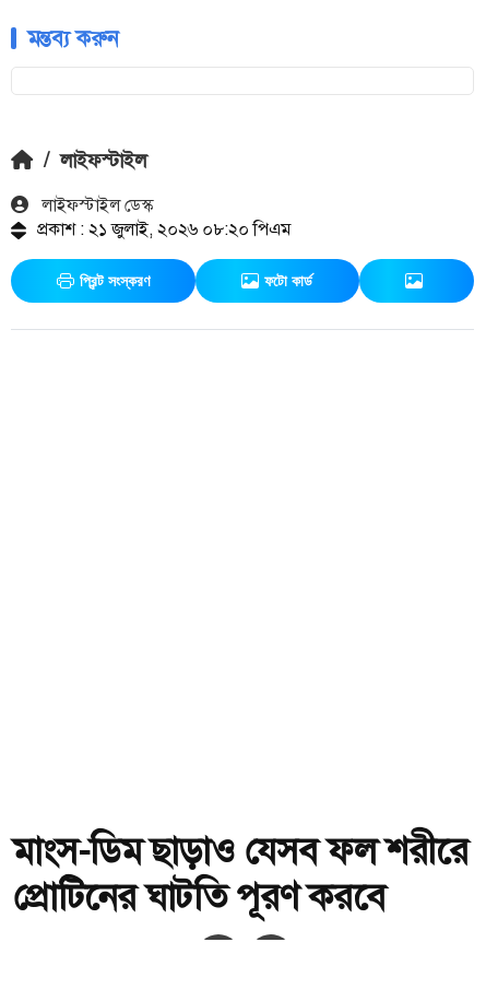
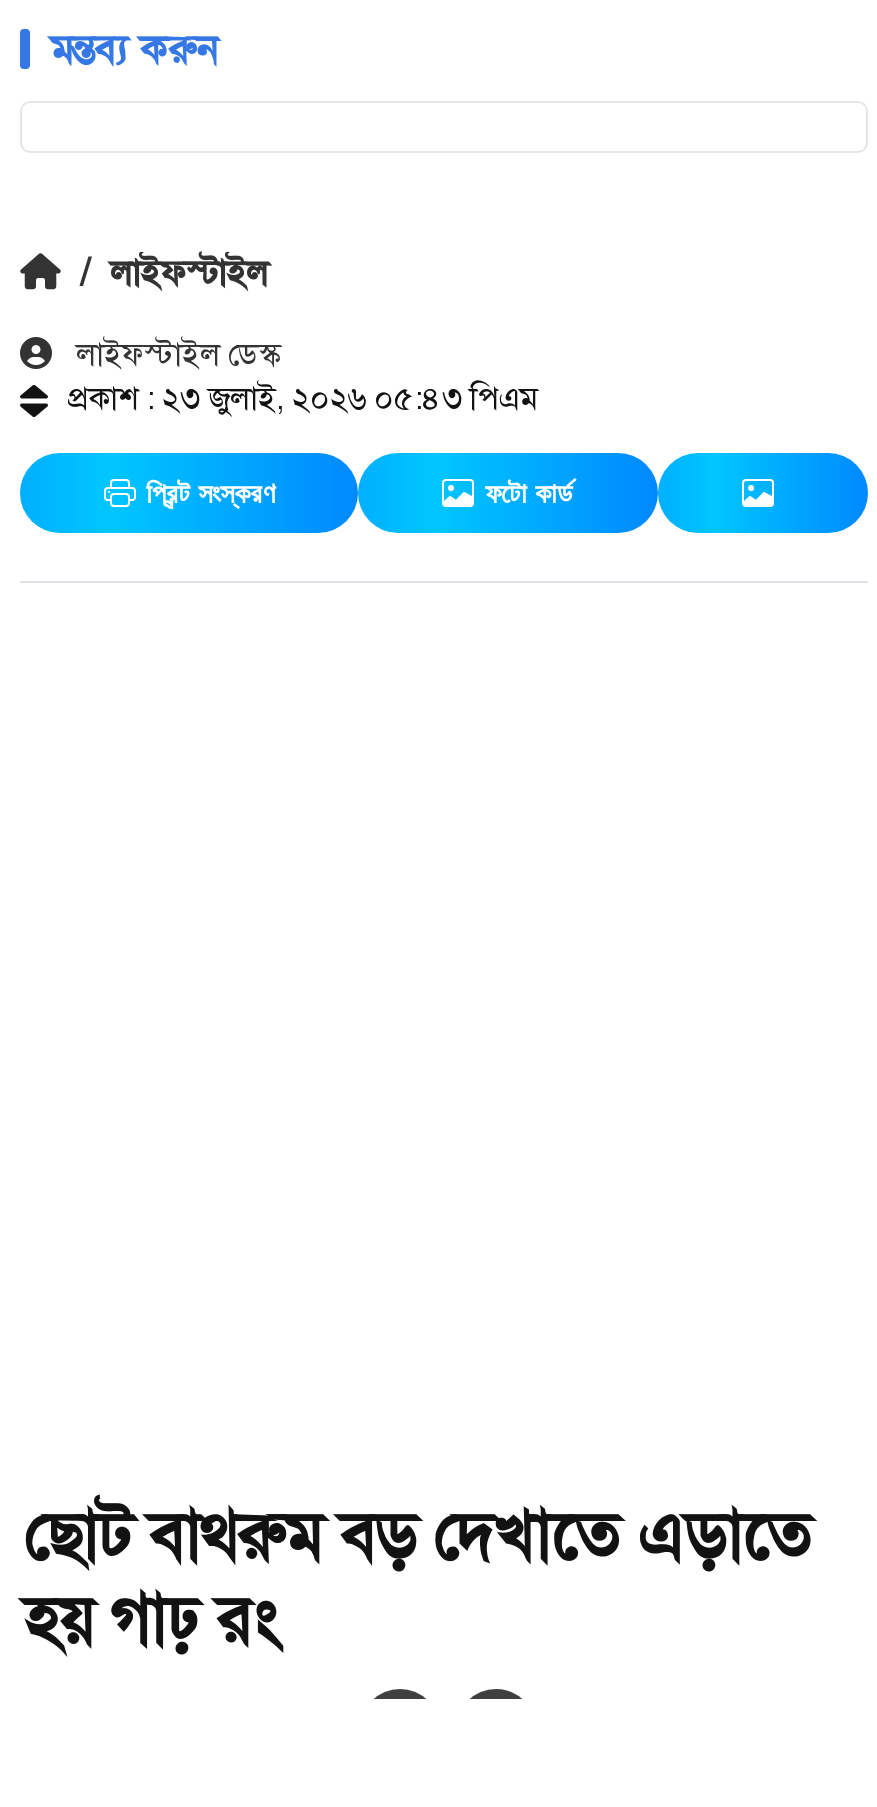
- প্রকাশ : ২১ জুলাই, ২০২৬ ০৮:২০ পিএম
+ প্রকাশ : ২৩ জুলাই, ২০২৬ ০৫:৪৩ পিএম

- মাংস-ডিম ছাড়াও যেসব ফল শরীরে
- প্রোটিনের ঘাটতি পূরণ করবে
+ ছোট বাথরুম বড় দেখাতে এড়াতে
+ হয় গাঢ় রং
